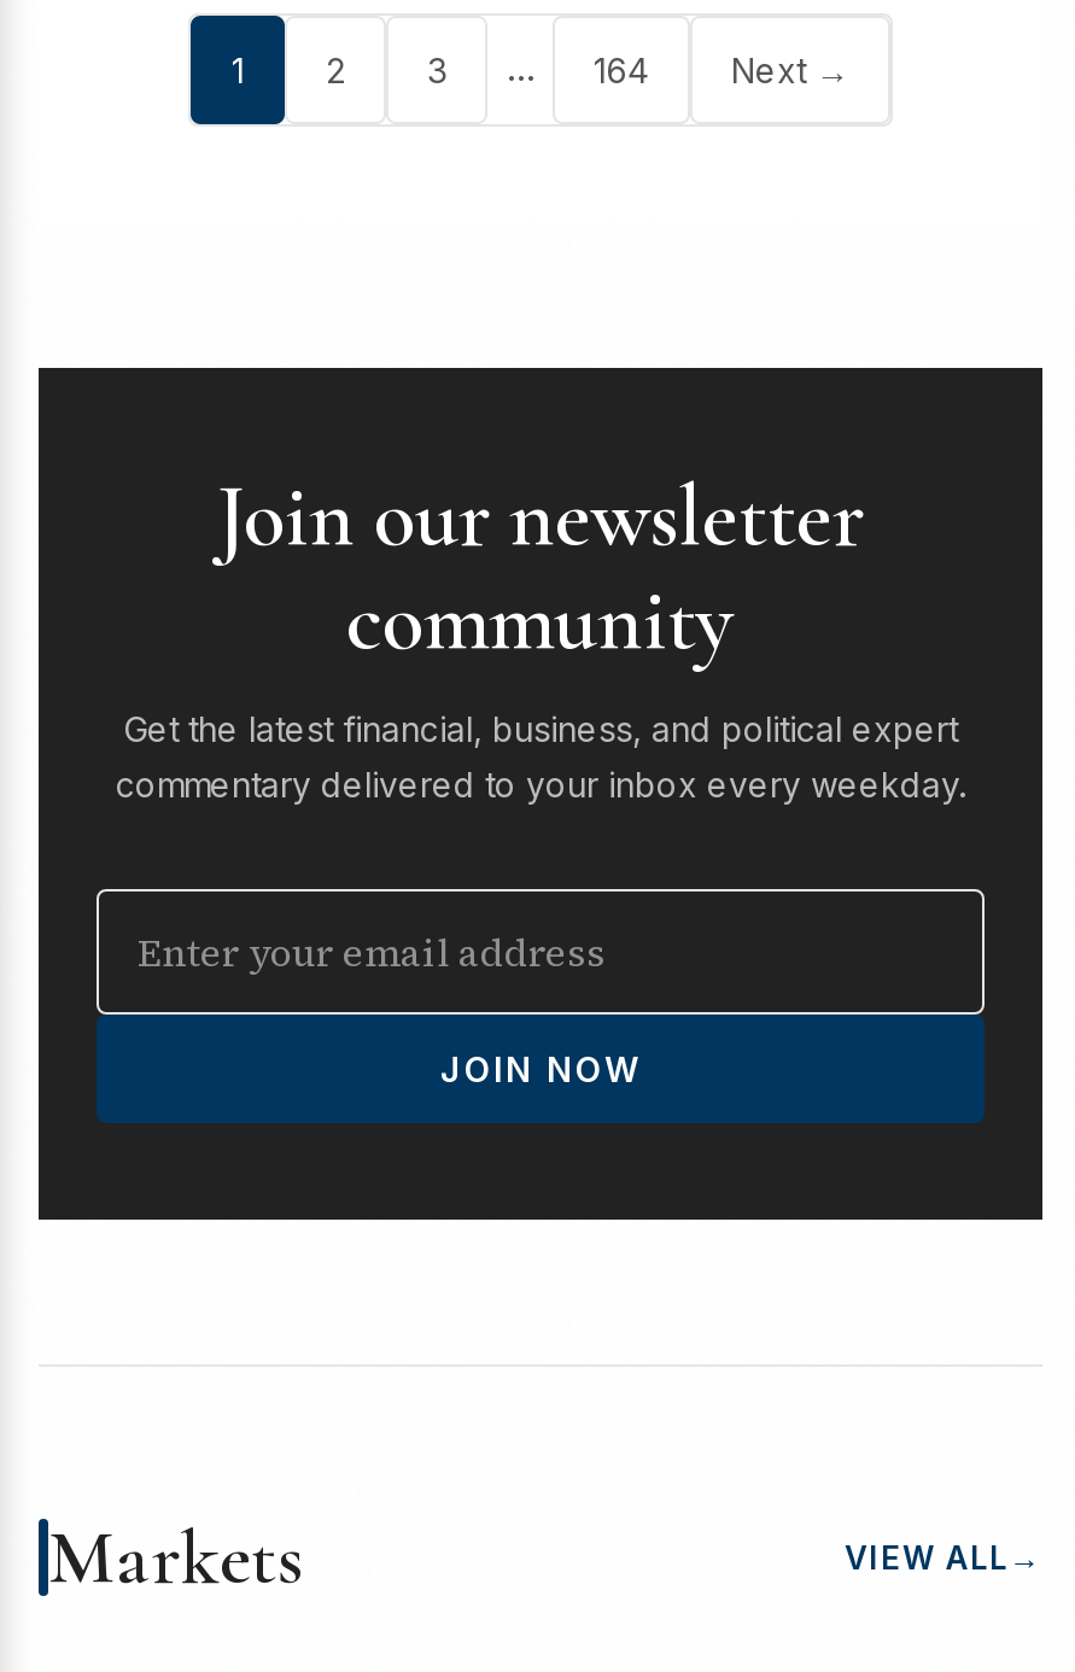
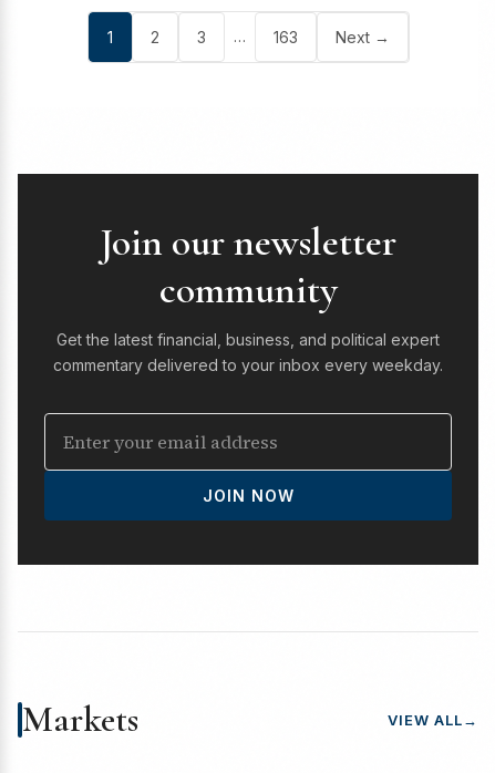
- 164
+ 163
